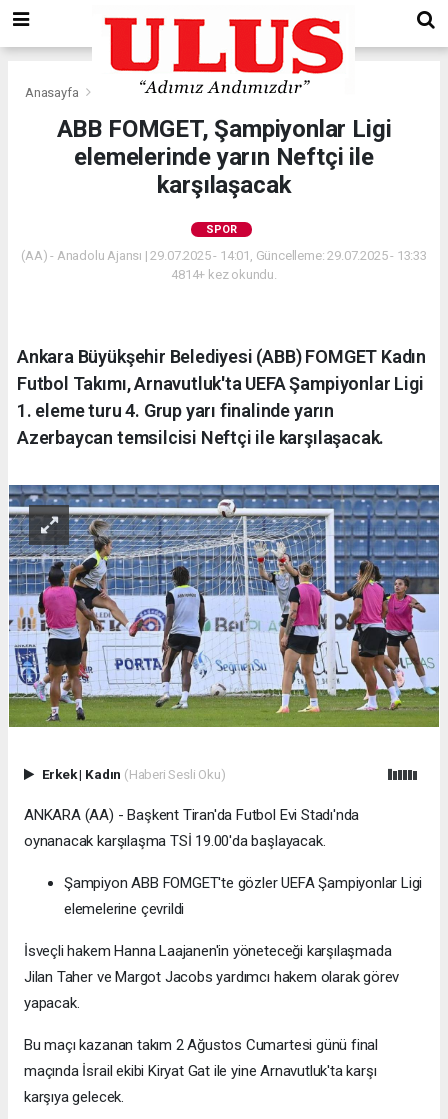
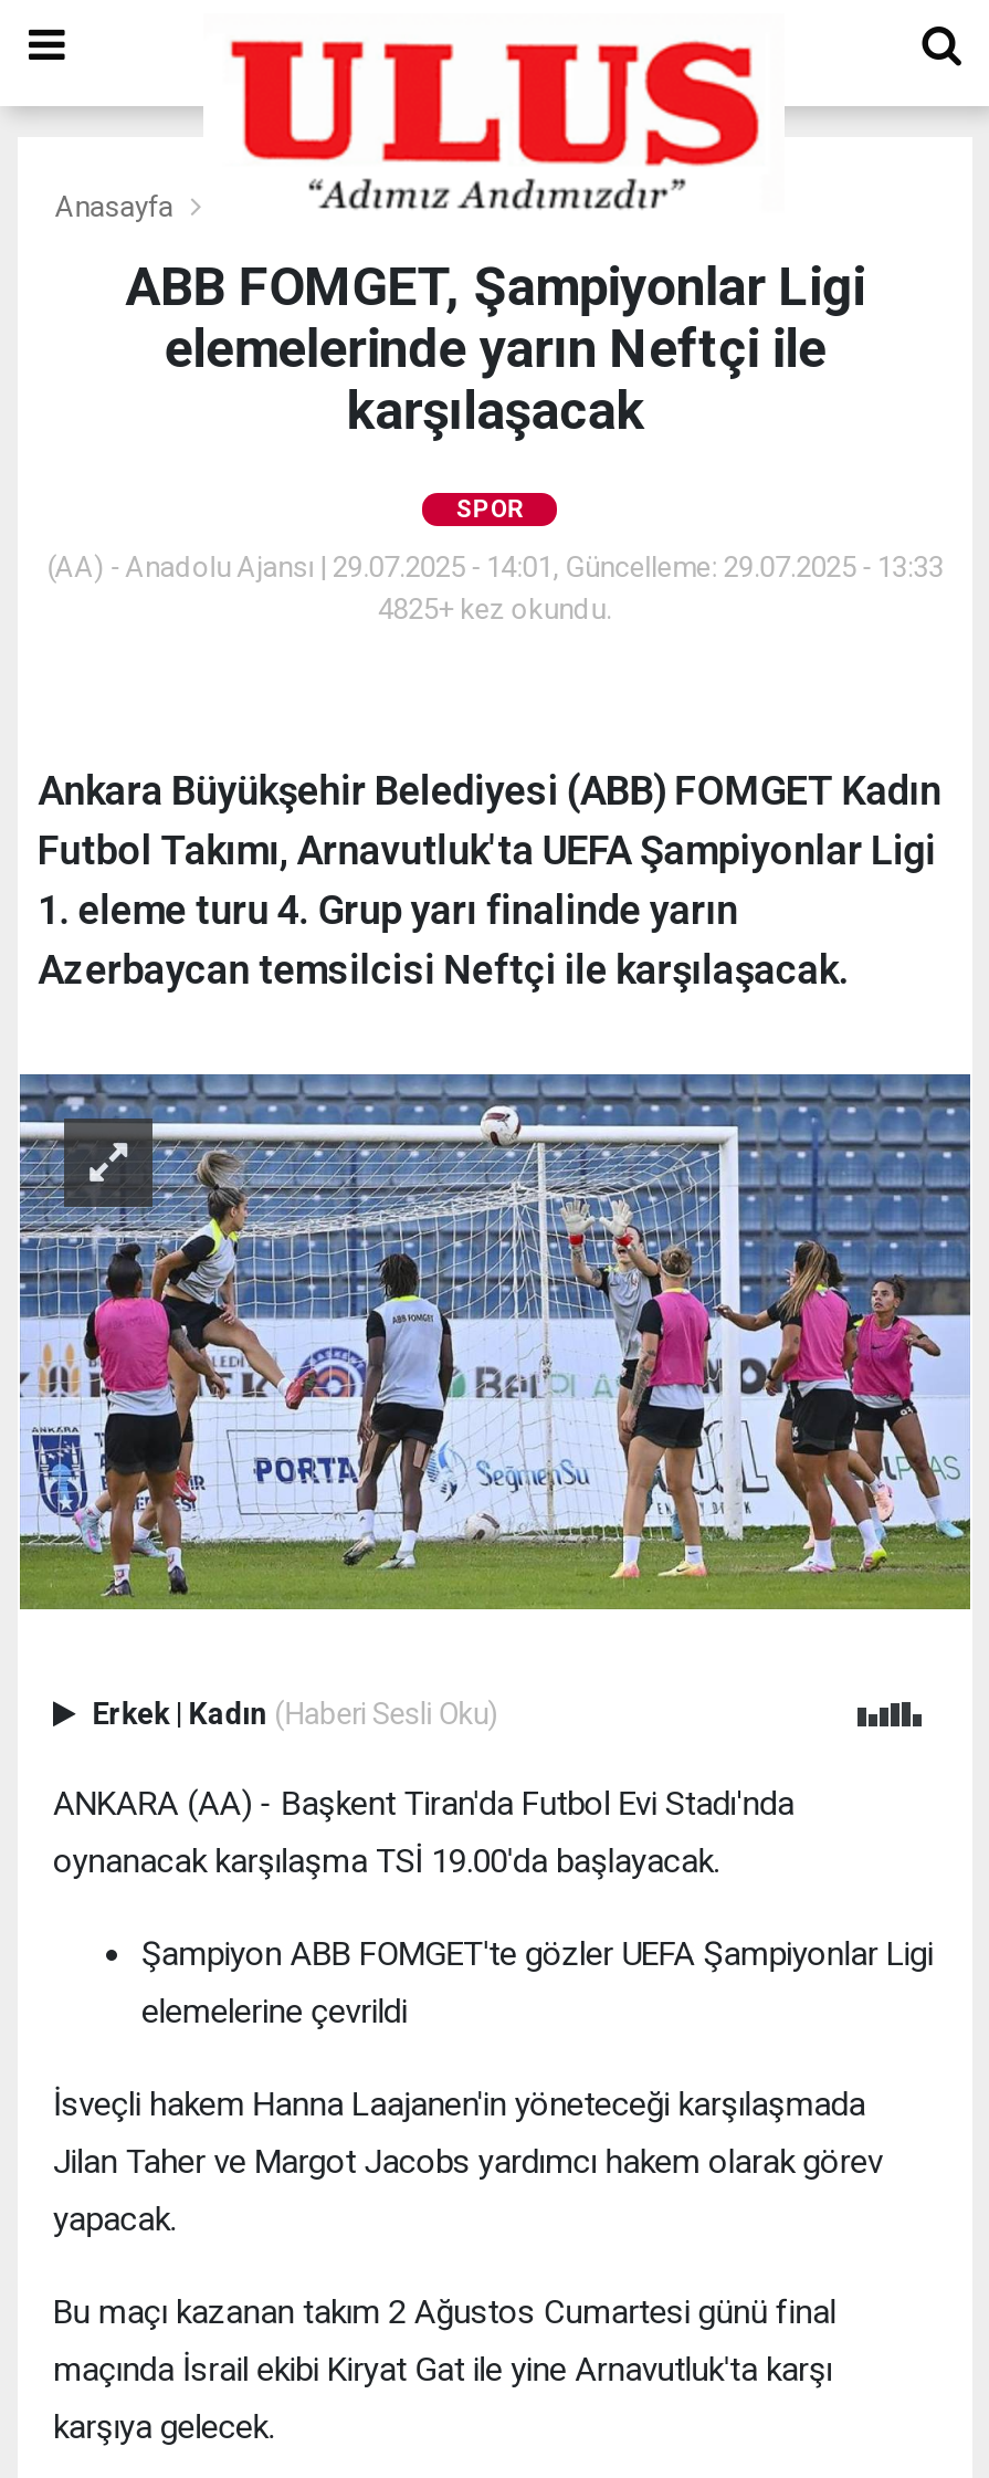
- 4814+ kez okundu.
+ 4825+ kez okundu.
